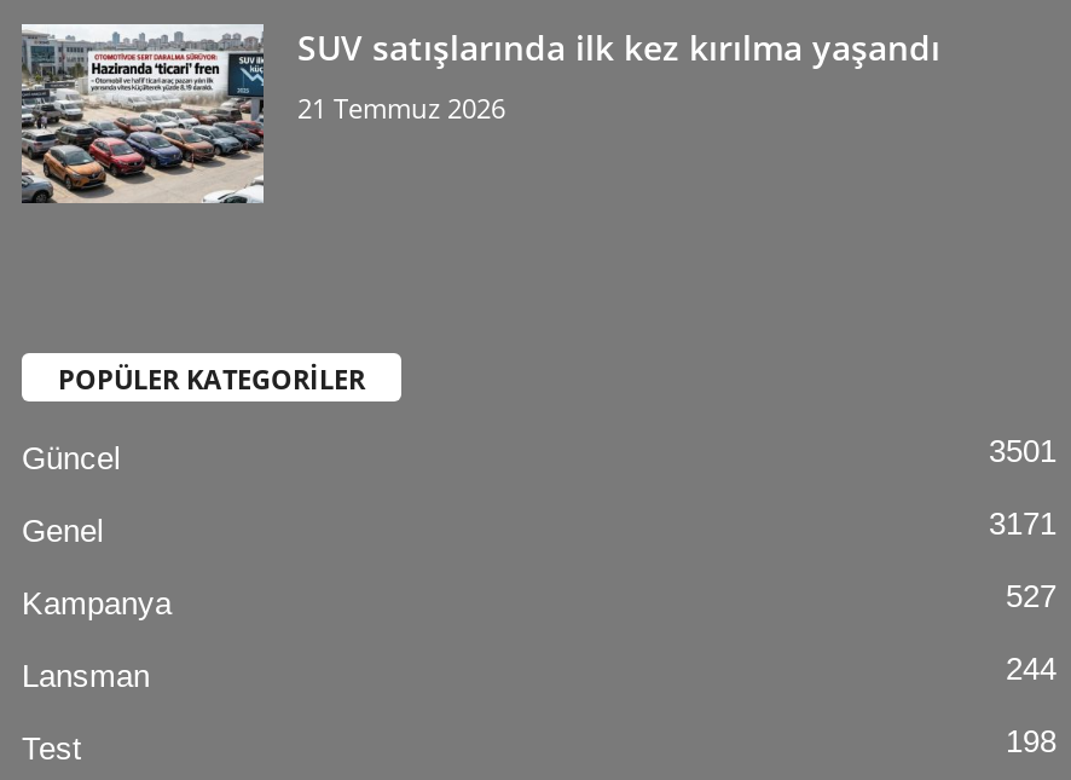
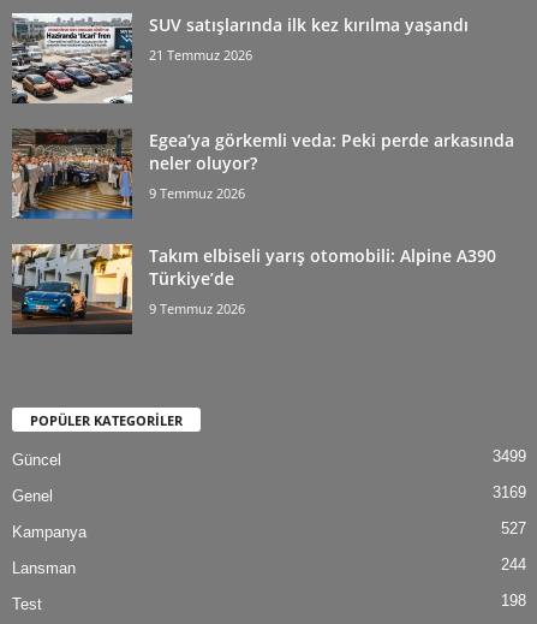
+ [image]
+ Egea’ya görkemli veda: Peki perde arkasında
+ neler oluyor?
+ 9 Temmuz 2026
+ Takım elbiseli yarış otomobili: Alpine A390
+ Türkiye’de
+ 9 Temmuz 2026

+ [image]

- 3501
+ 3499

- 3171
+ 3169
